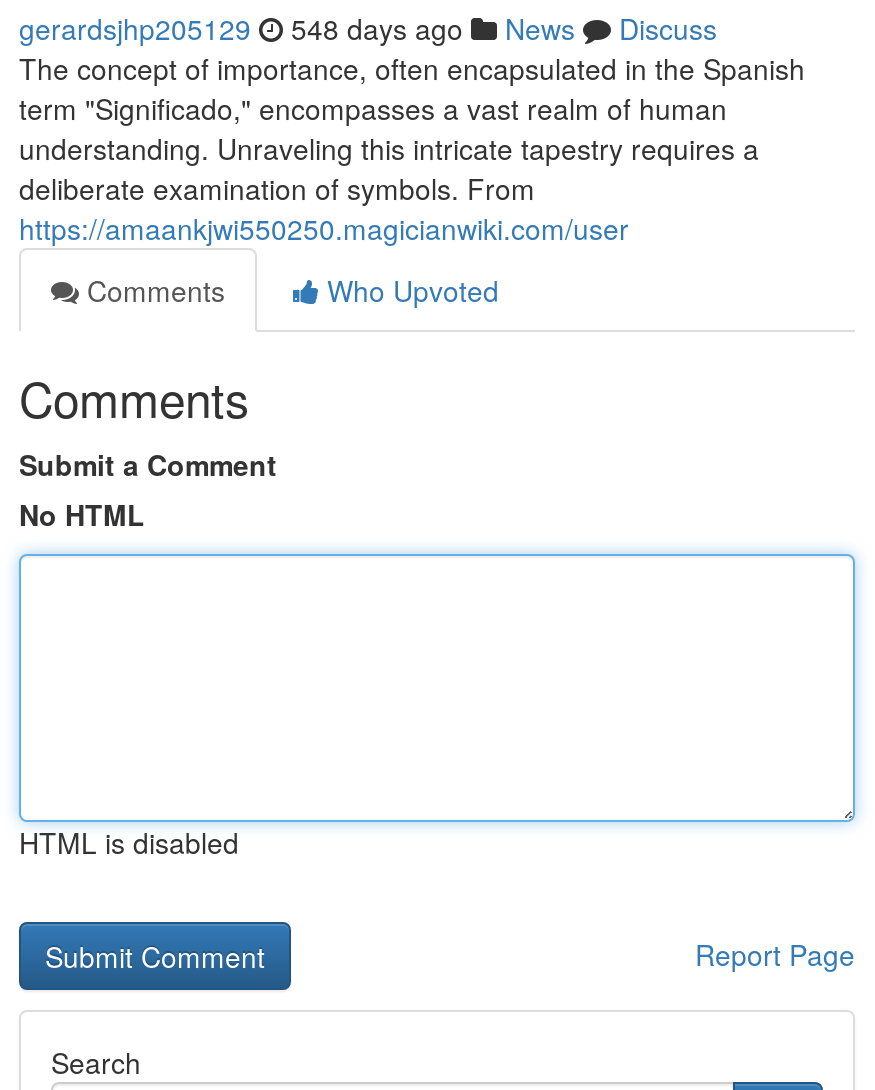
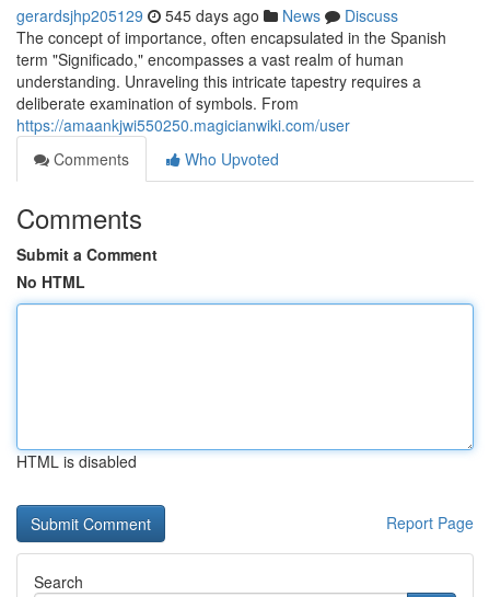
- gerardsjhp205129 548 days ago News Discuss
+ gerardsjhp205129 545 days ago News Discuss
